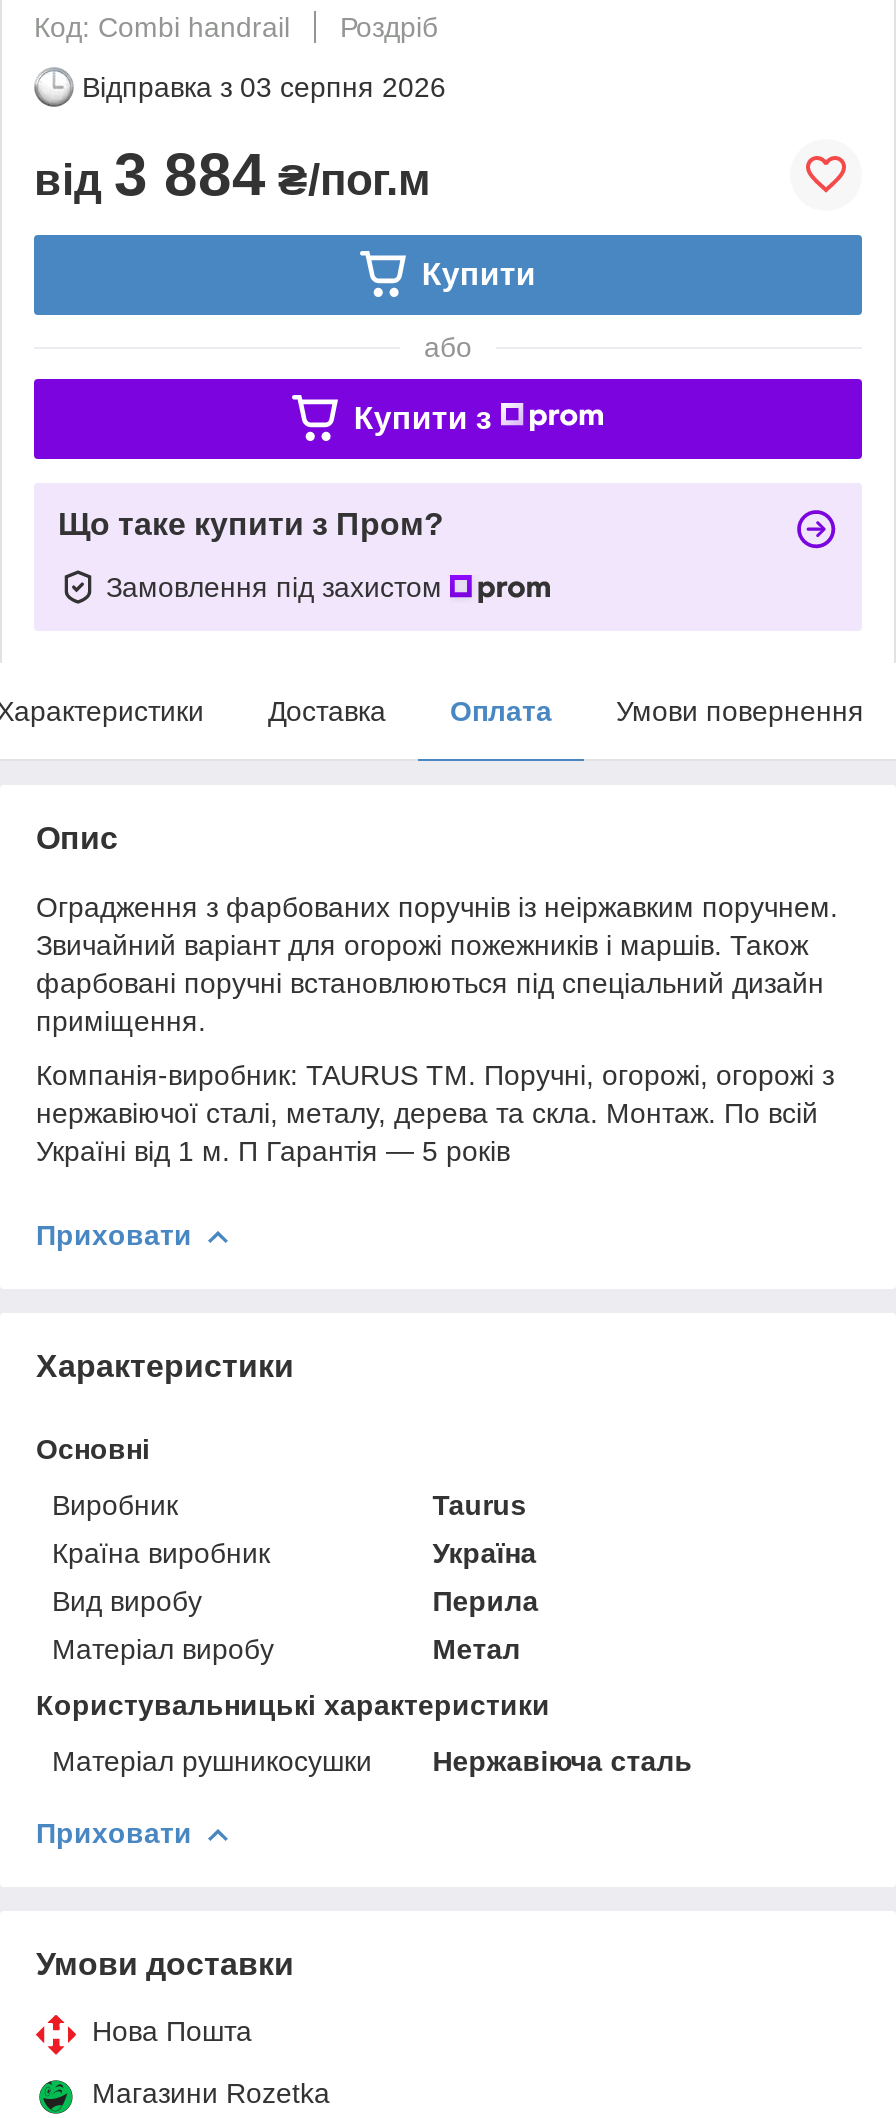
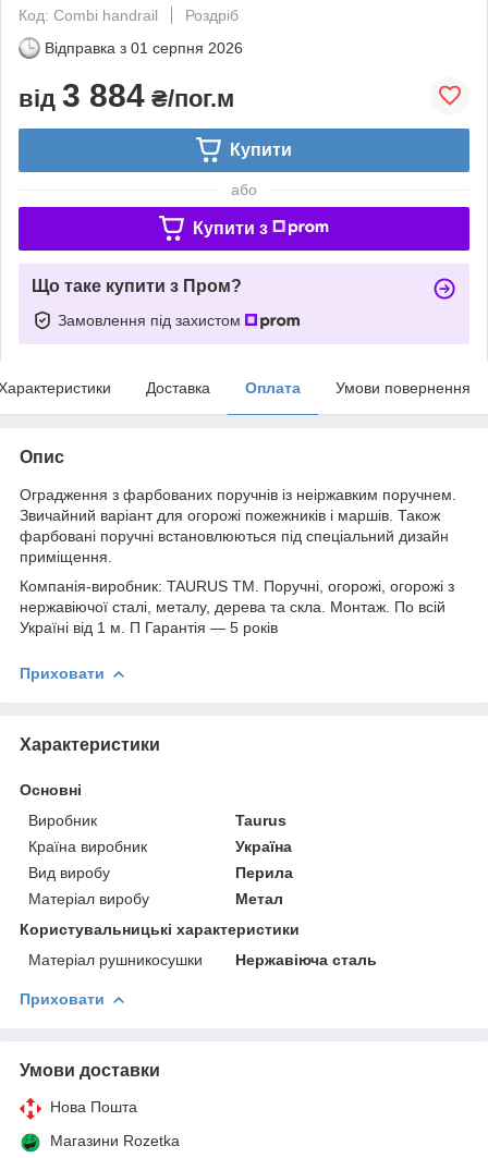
- Відправка з 03 серпня 2026
+ Відправка з 01 серпня 2026
